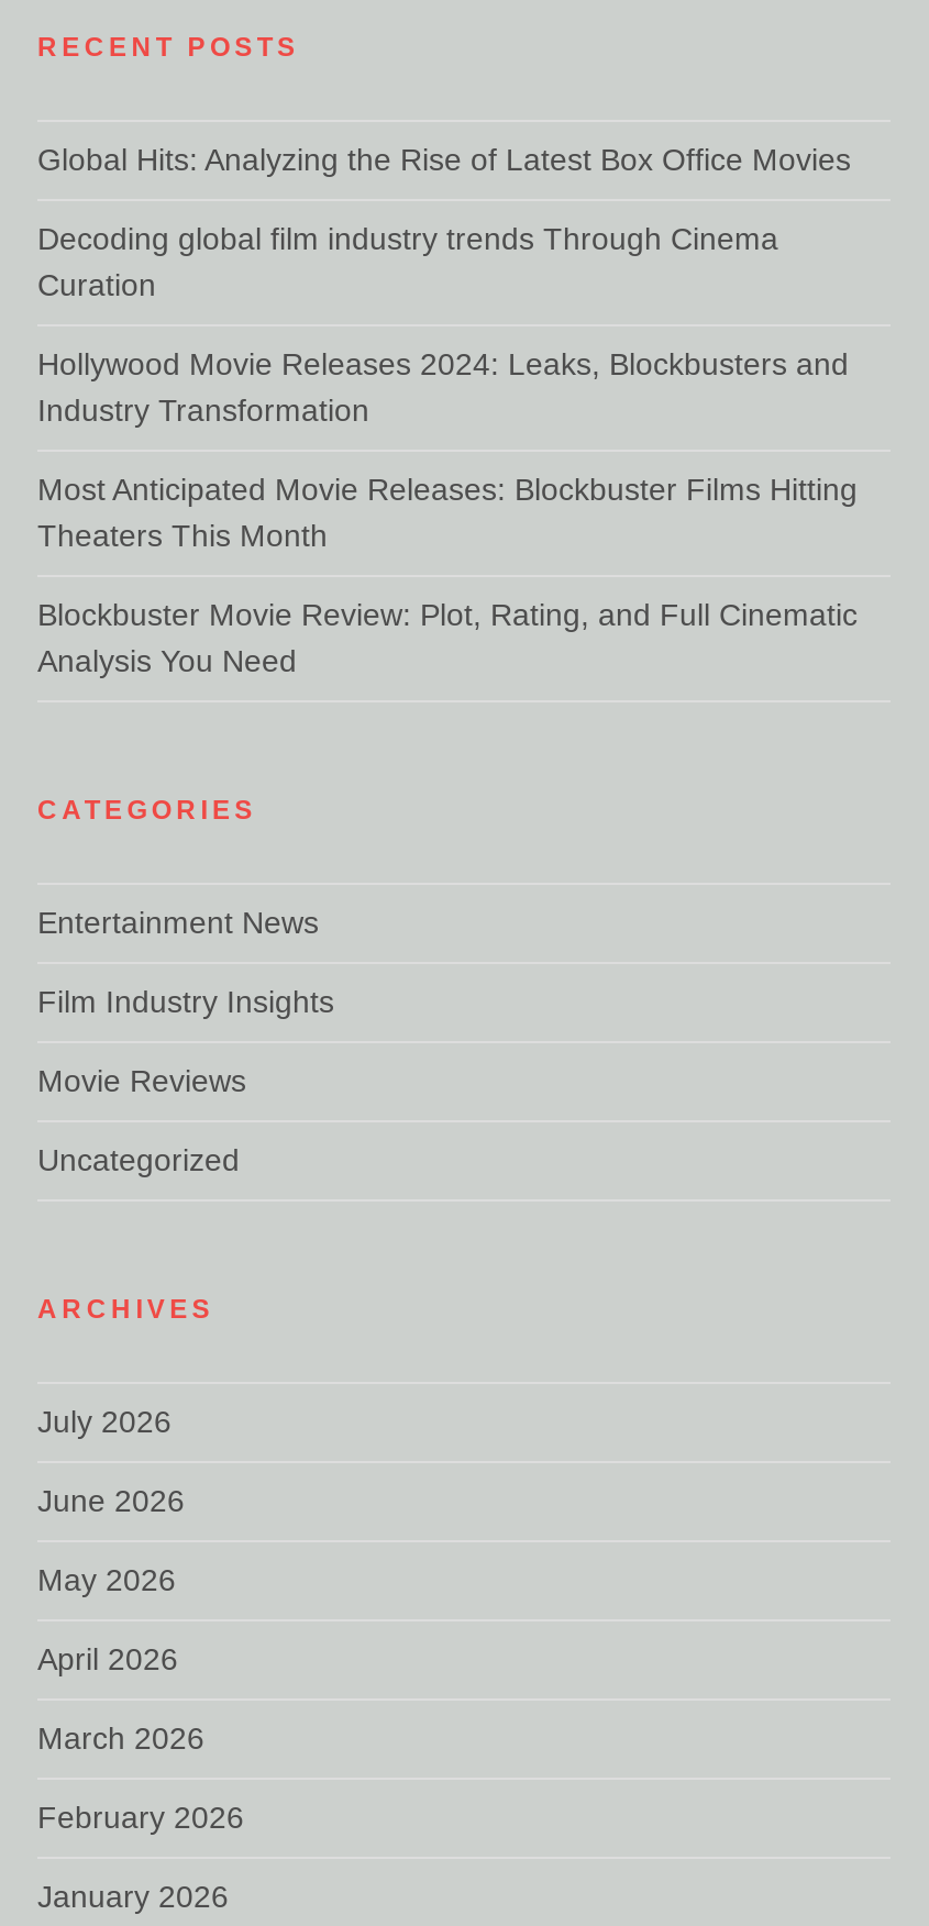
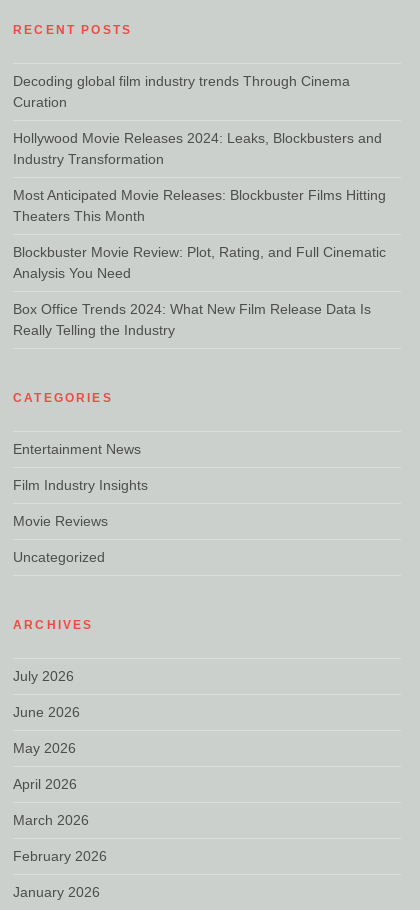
- Global Hits: Analyzing the Rise of Latest Box Office Movies

moved up: Decoding global film industry trends Through Cinema | Curation | Hollywood Movie Releases 2024: Leaks, Blockbusters and | Industry Transformation | Most Anticipated Movie Releases: Blockbuster Films Hitting | Theaters This Month | Blockbuster Movie Review: Plot, Rating, and Full Cinematic | Analysis You Need

+ Box Office Trends 2024: What New Film Release Data Is
+ Really Telling the Industry
